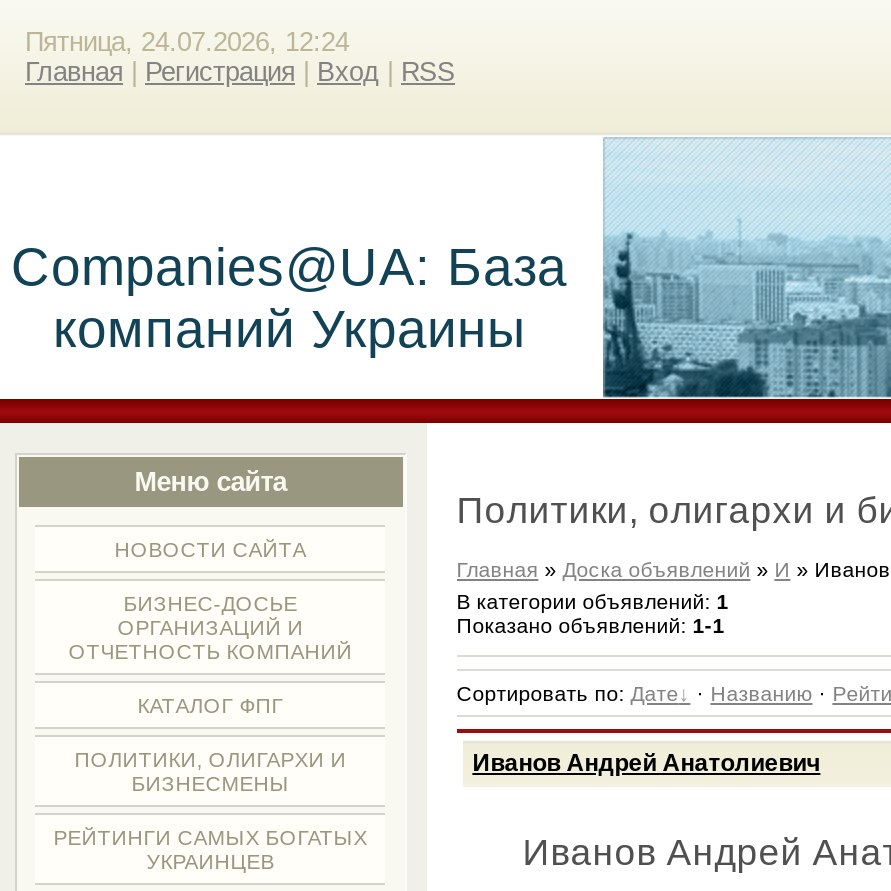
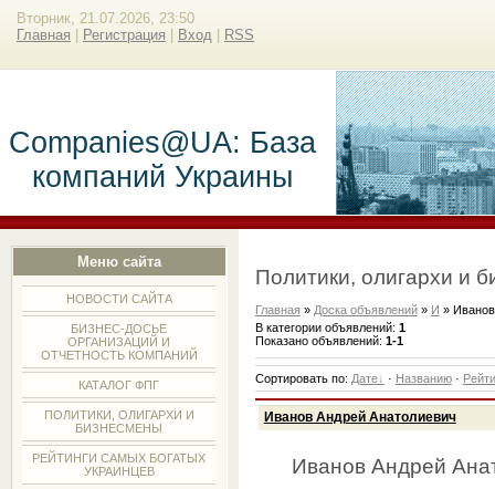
- Пятница, 24.07.2026, 12:24
+ Вторник, 21.07.2026, 23:50
